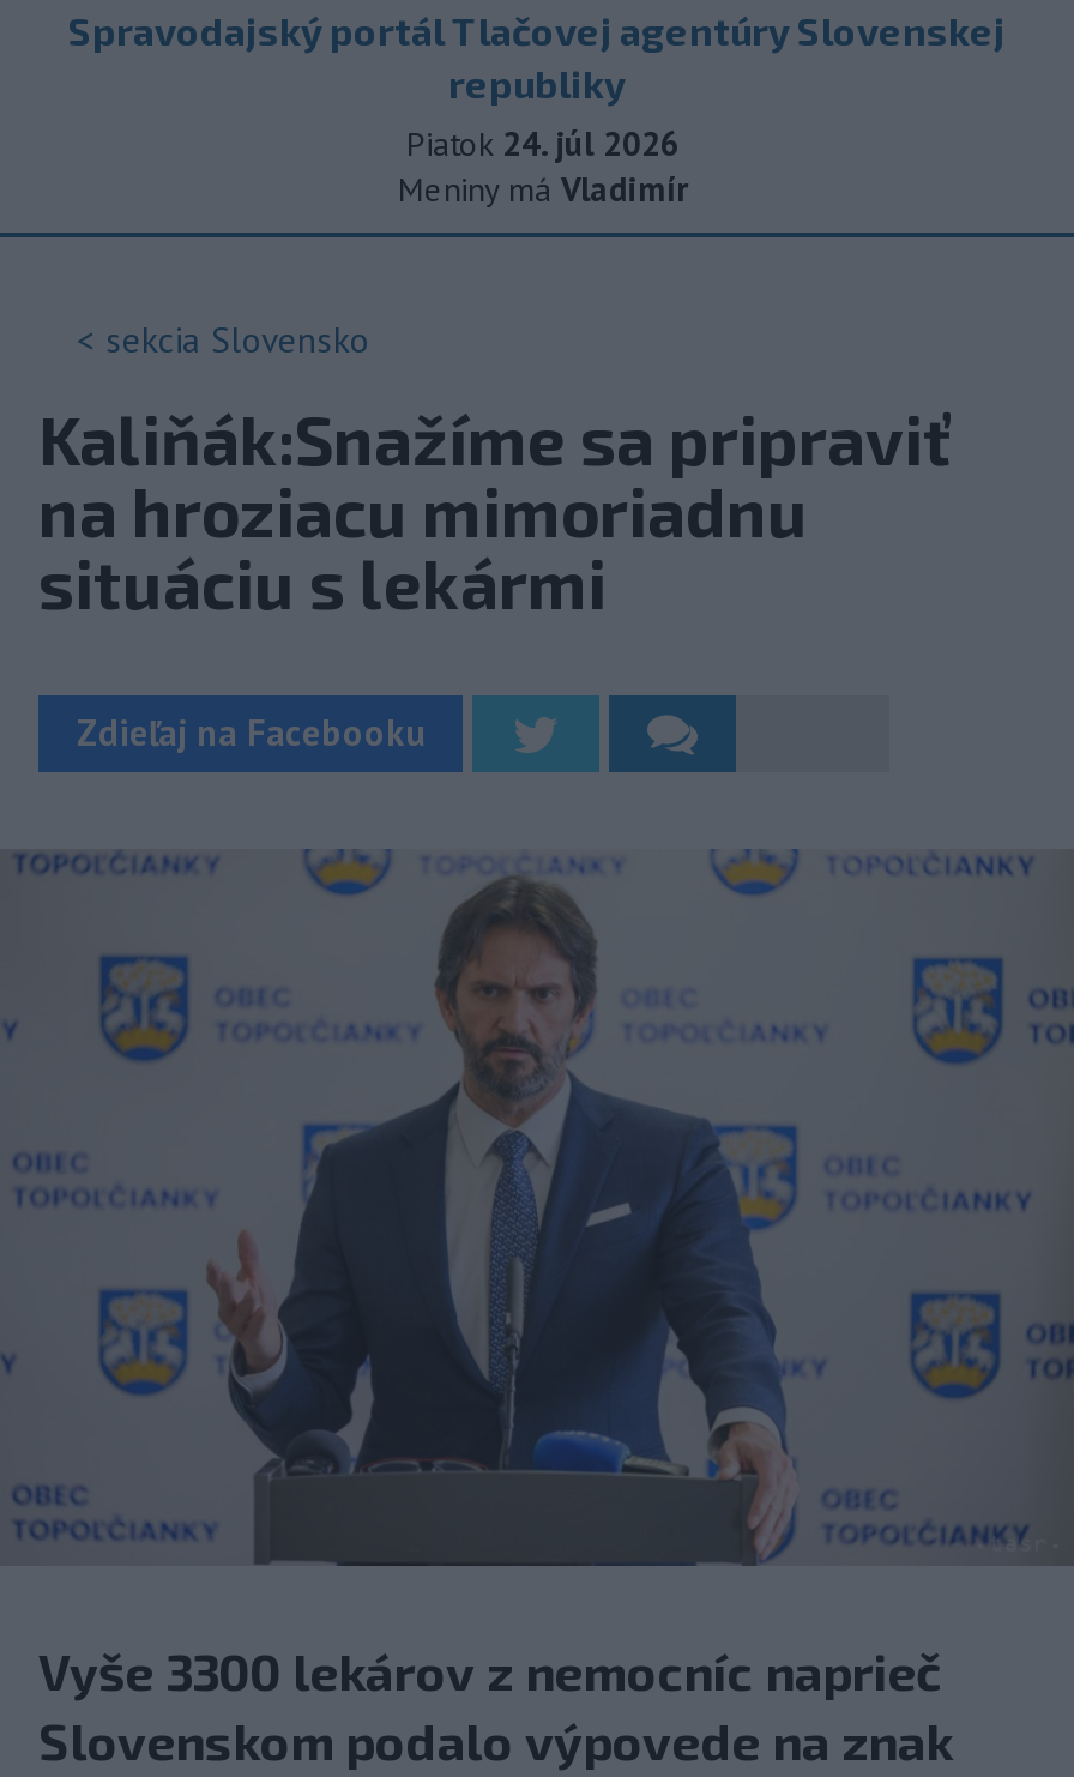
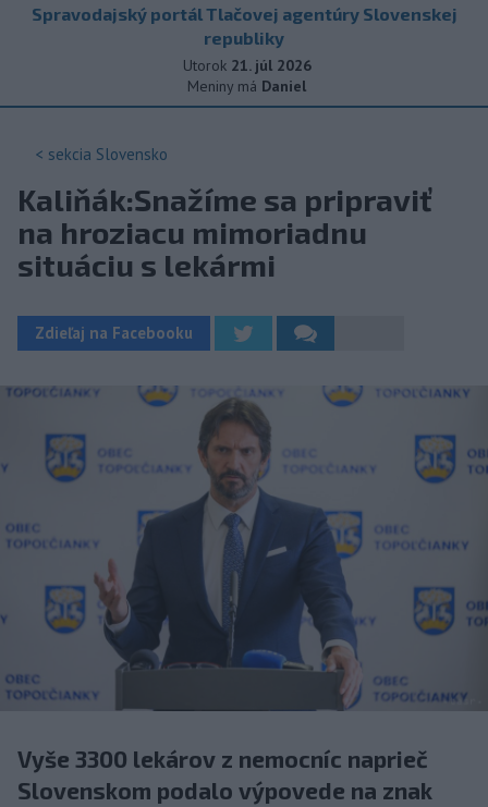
- Piatok 24. júl 2026
+ Utorok 21. júl 2026

- Meniny má Vladimír
+ Meniny má Daniel
